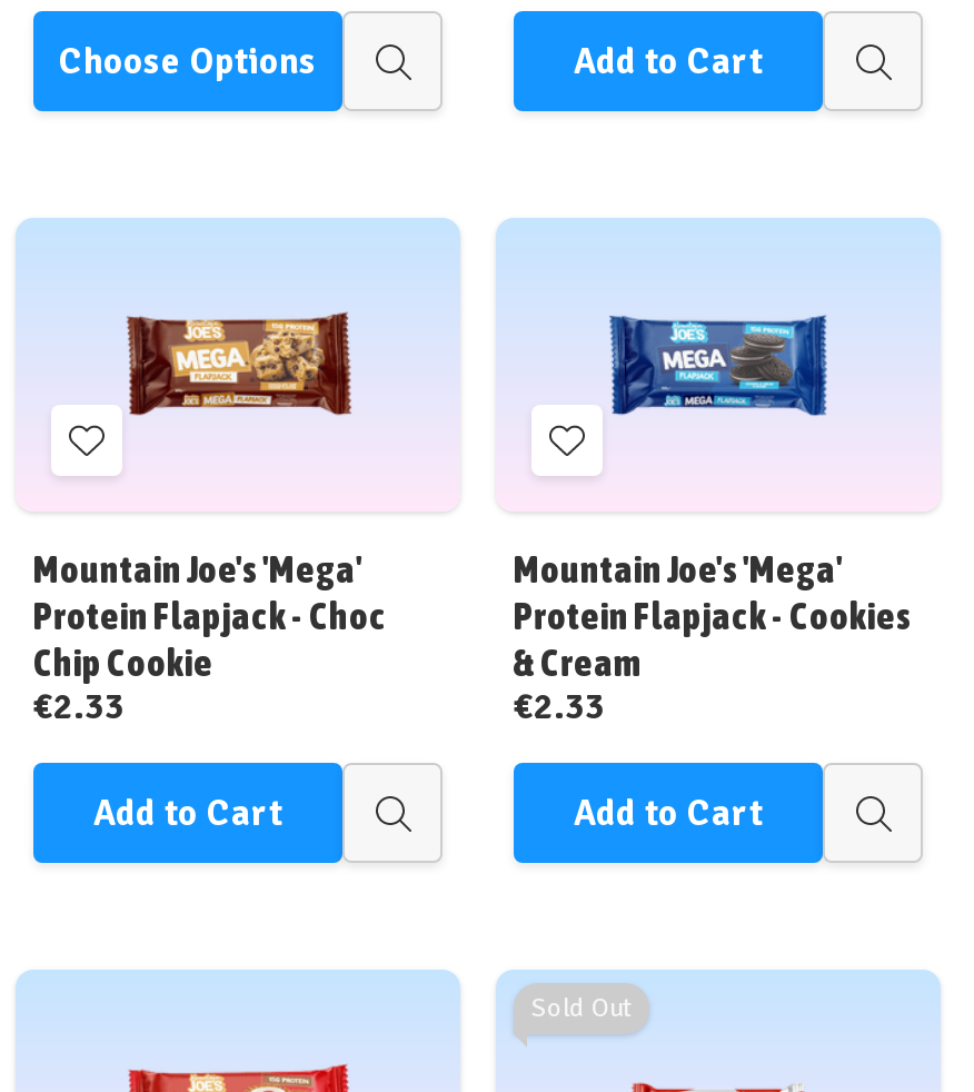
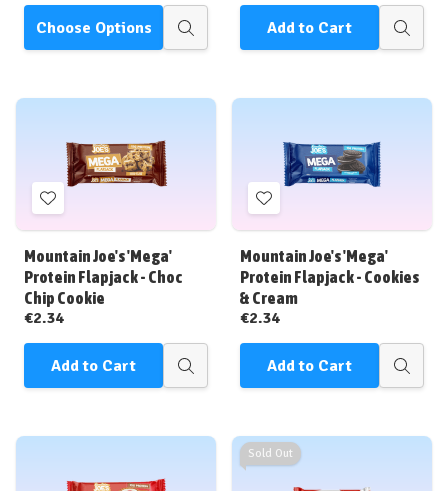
- €2.33
+ €2.34

- €2.33
+ €2.34
